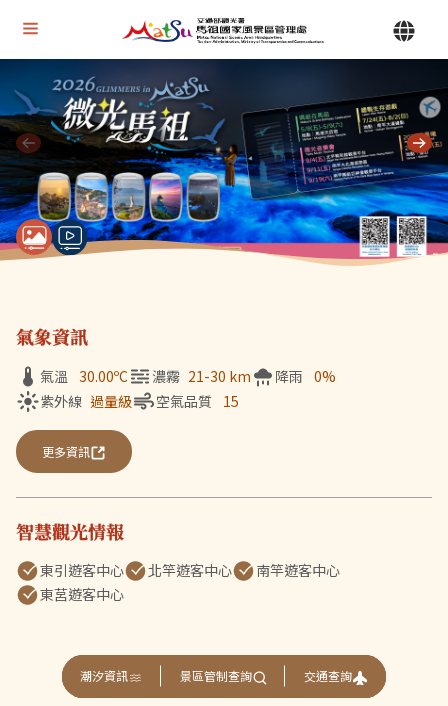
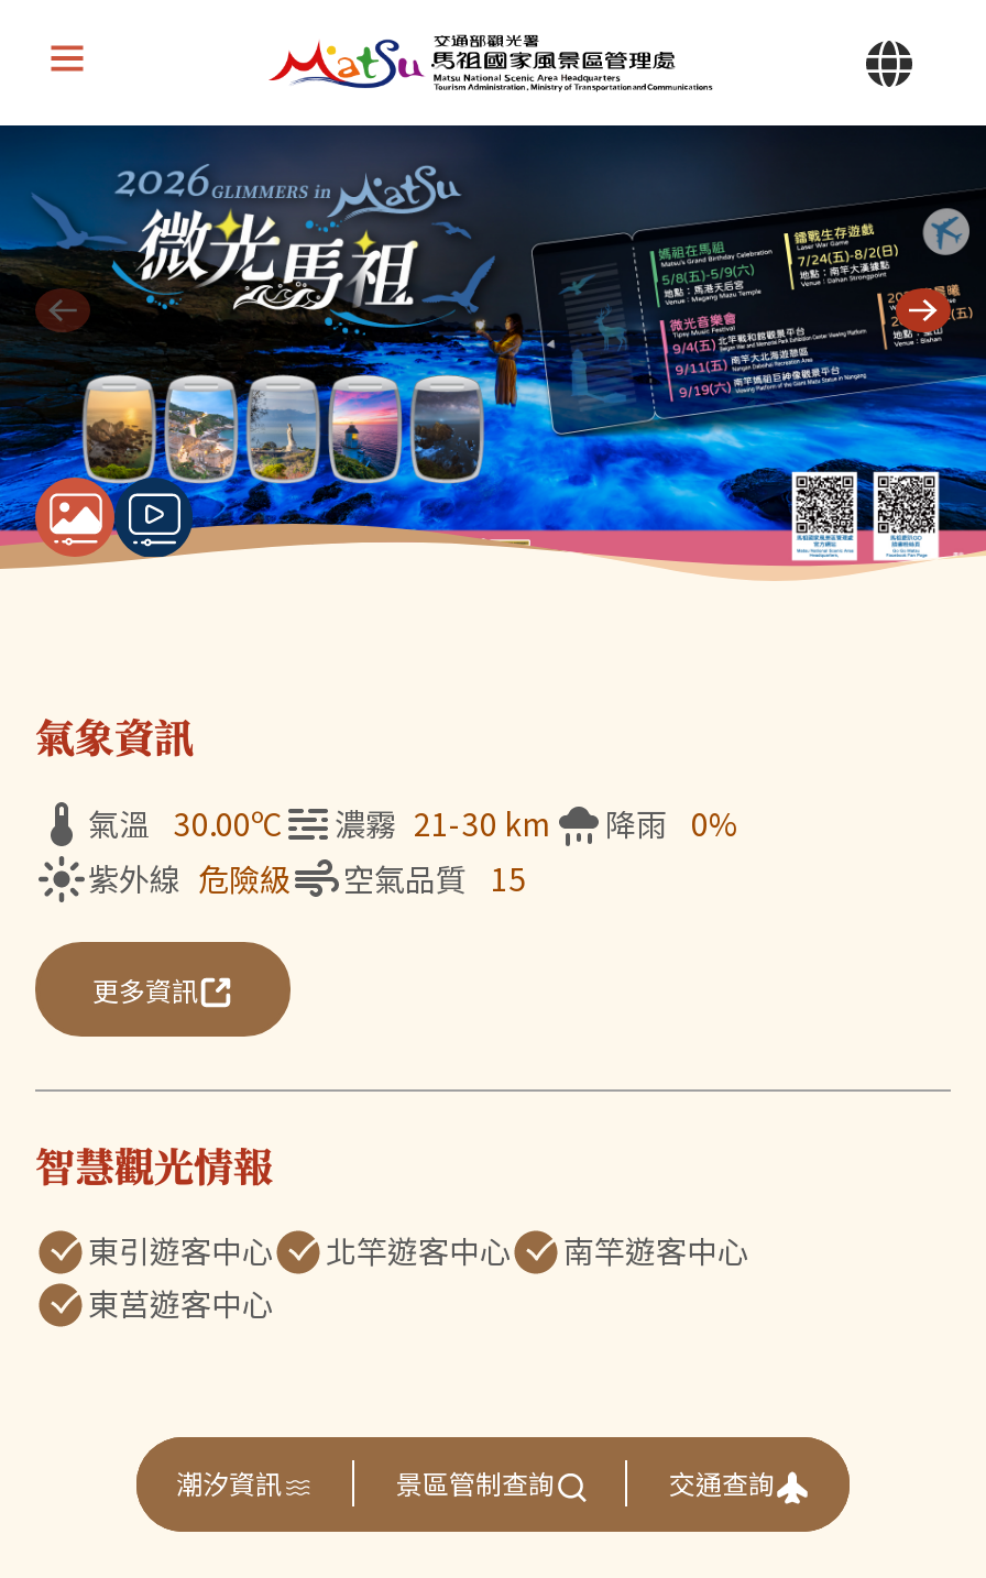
- 紫外線 過量級
+ 紫外線 危險級
